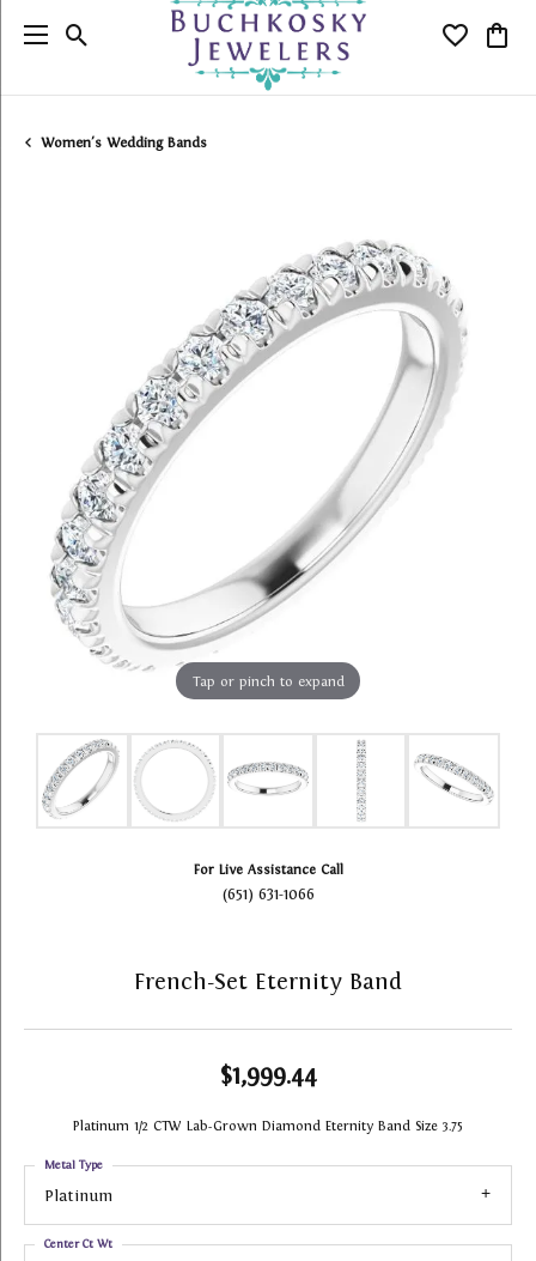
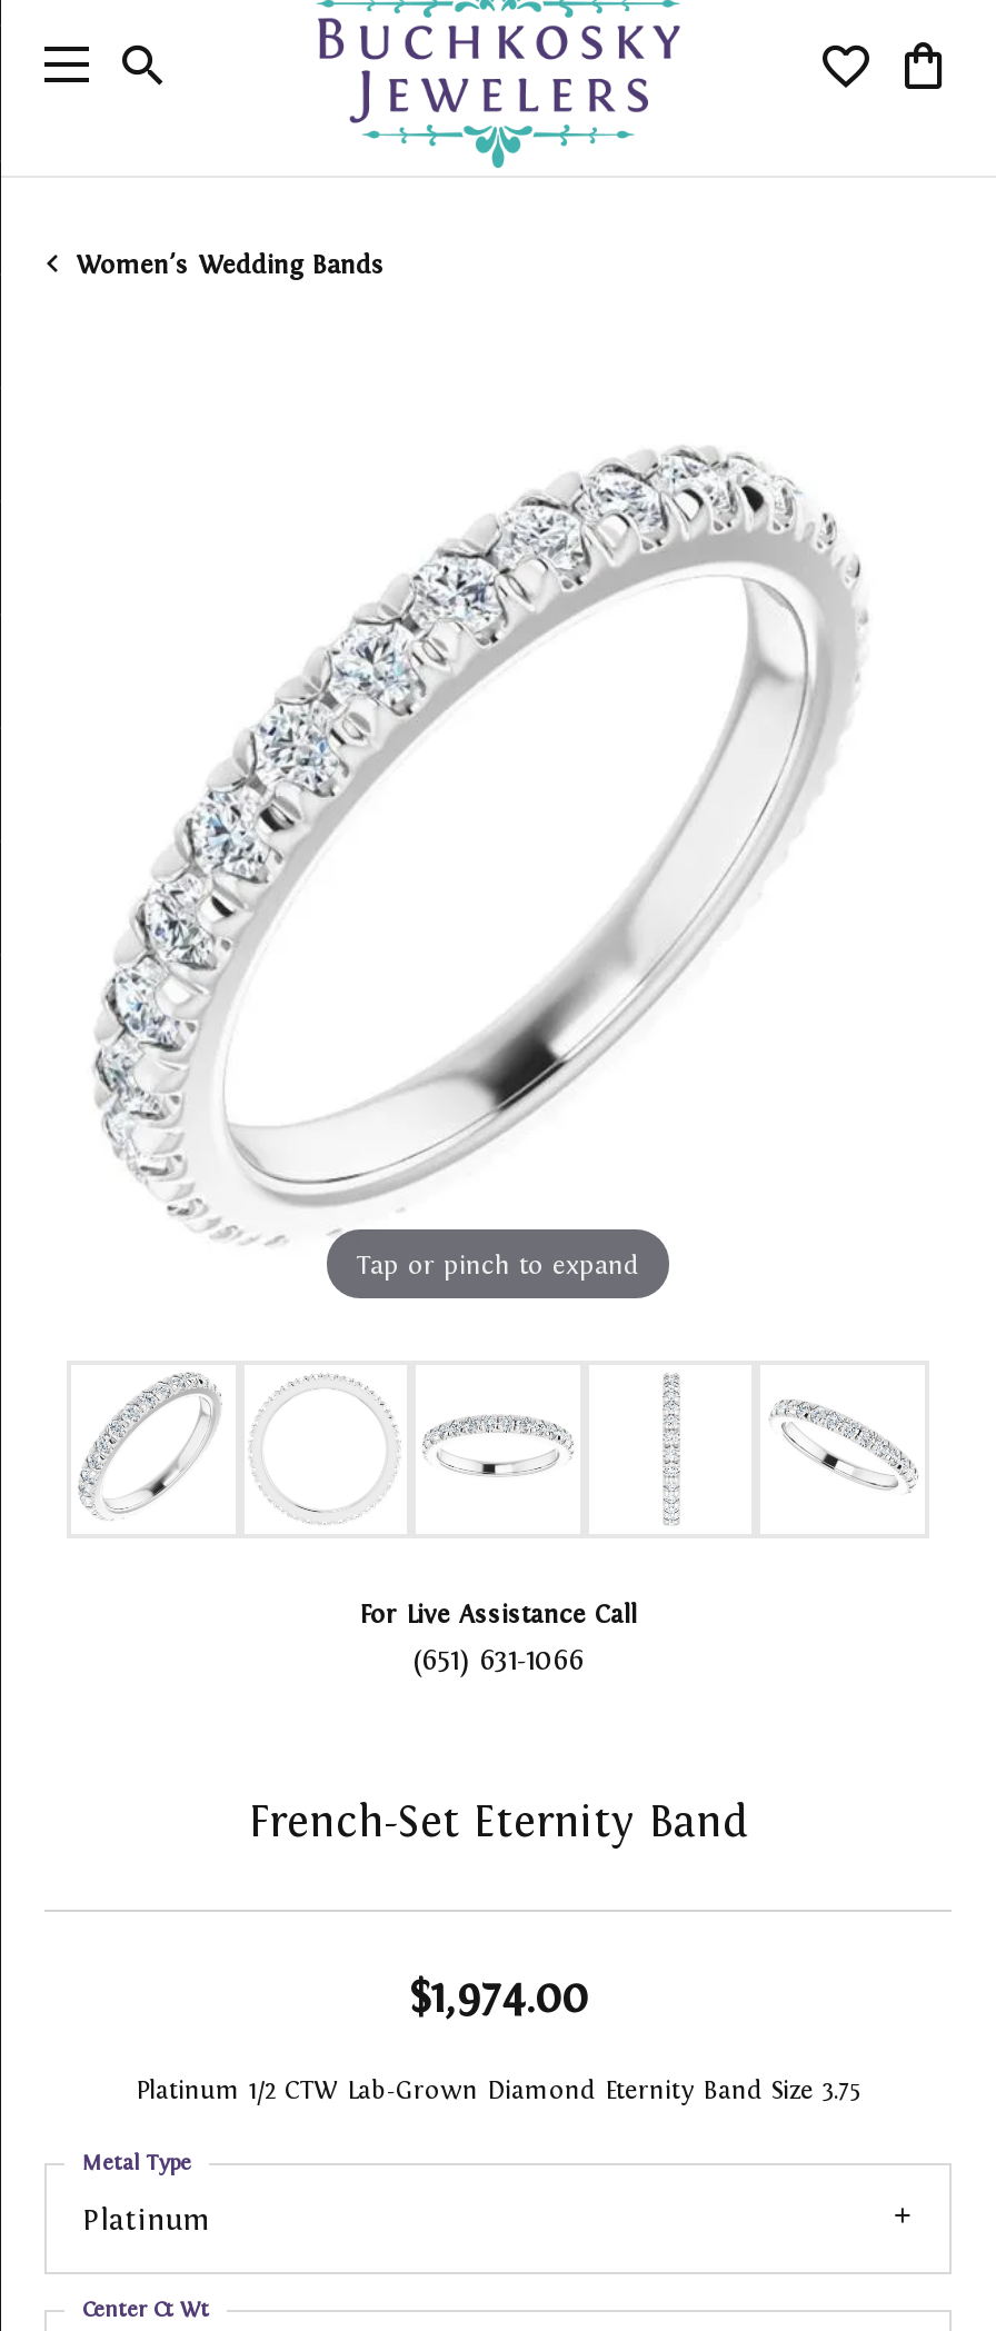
- $1,999.44
+ $1,974.00
